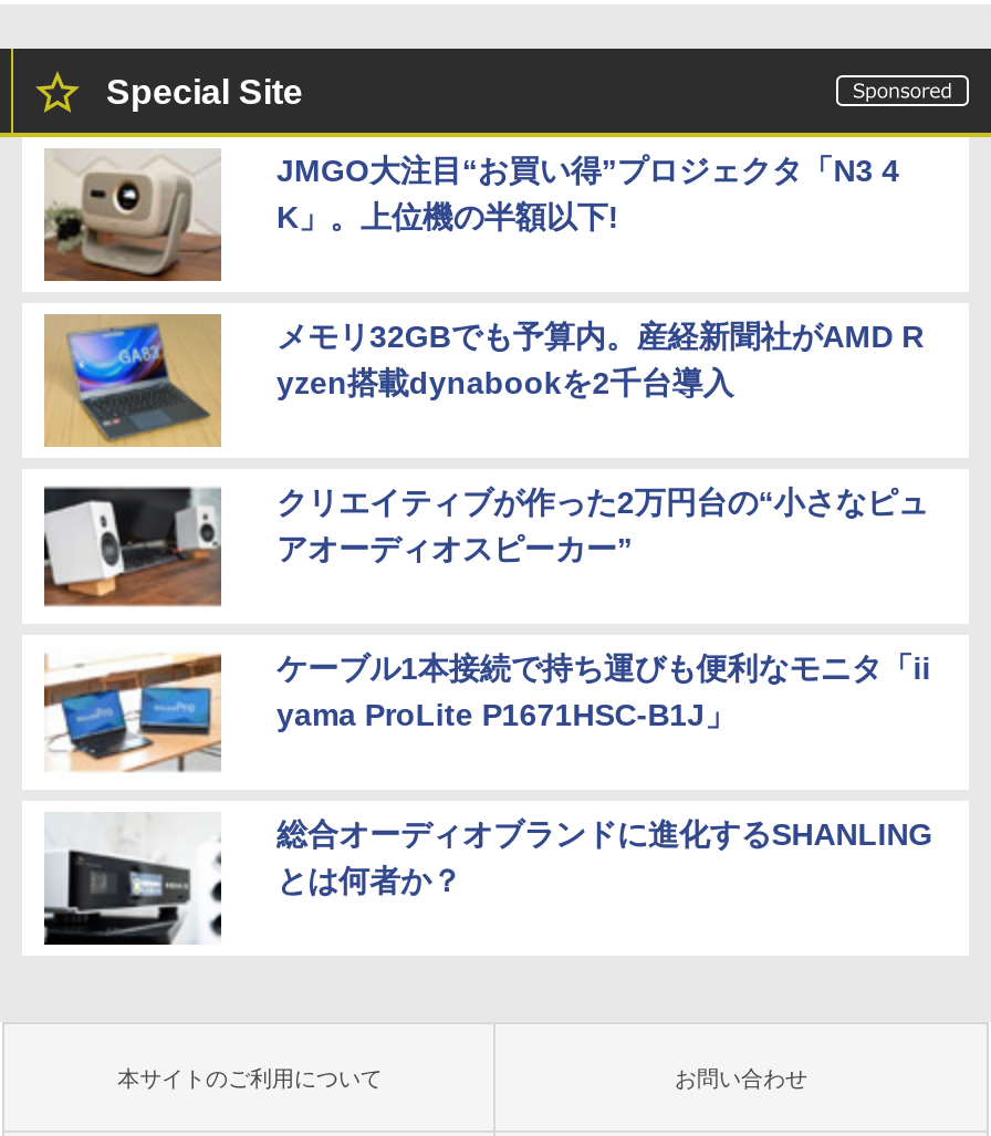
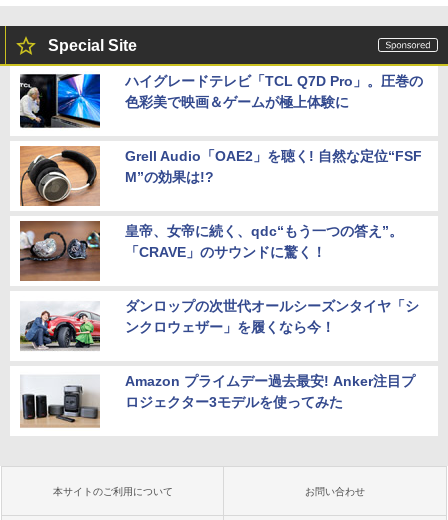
- [image]
- JMGO大注目“お買い得”プロジェクタ「N3 4
- K」。上位機の半額以下!
+ [image]
+ ハイグレードテレビ「TCL Q7D Pro」。圧巻の
+ 色彩美で映画＆ゲームが極上体験に

- [image]
- メモリ32GBでも予算内。産経新聞社がAMD R
- yzen搭載dynabookを2千台導入
+ [image]
+ Grell Audio「OAE2」を聴く! 自然な定位“FSF
+ M”の効果は!?

- [image]
- クリエイティブが作った2万円台の“小さなピュ
- アオーディオスピーカー”
+ [image]
+ 皇帝、女帝に続く、qdc“もう一つの答え”。
+ 「CRAVE」のサウンドに驚く！

- [image]
- ケーブル1本接続で持ち運びも便利なモニタ「ii
- yama ProLite P1671HSC-B1J」
+ [image]
+ ダンロップの次世代オールシーズンタイヤ「シ
+ ンクロウェザー」を履くなら今！

- [image]
- 総合オーディオブランドに進化するSHANLING
- とは何者か？
+ [image]
+ Amazon プライムデー過去最安! Anker注目プ
+ ロジェクター3モデルを使ってみた
